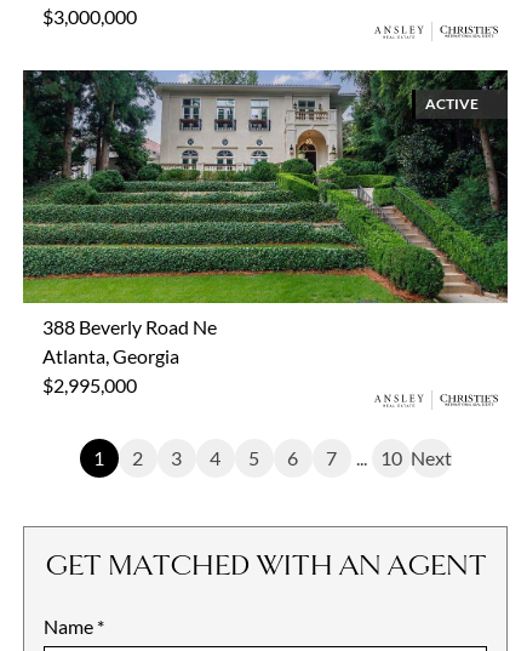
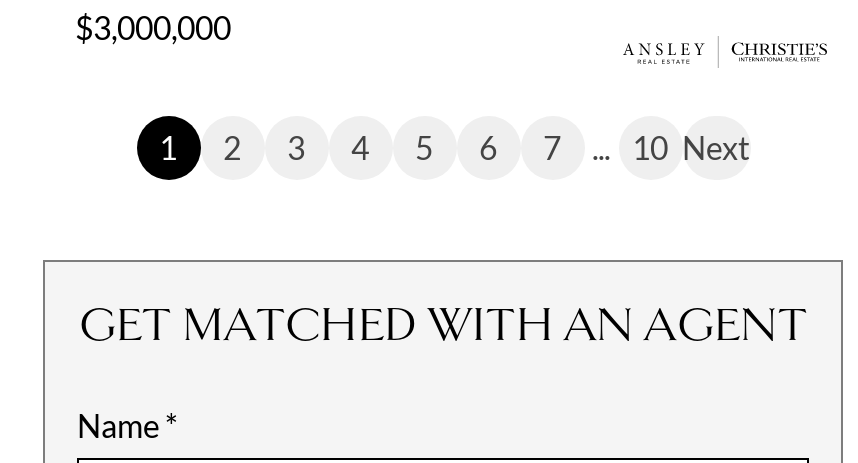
- [image]
- ACTIVE

- 388 Beverly Road Ne
- Atlanta, Georgia
- $2,995,000
